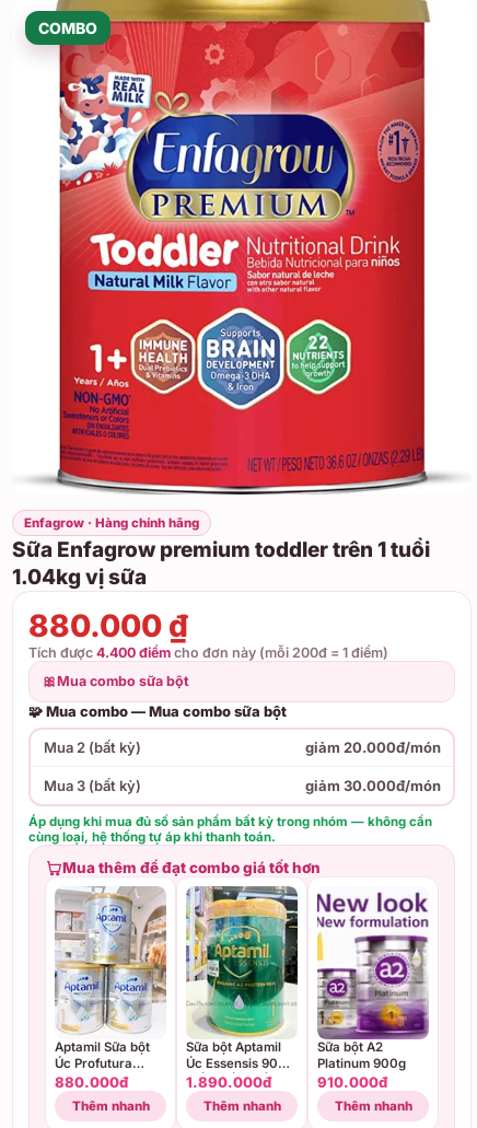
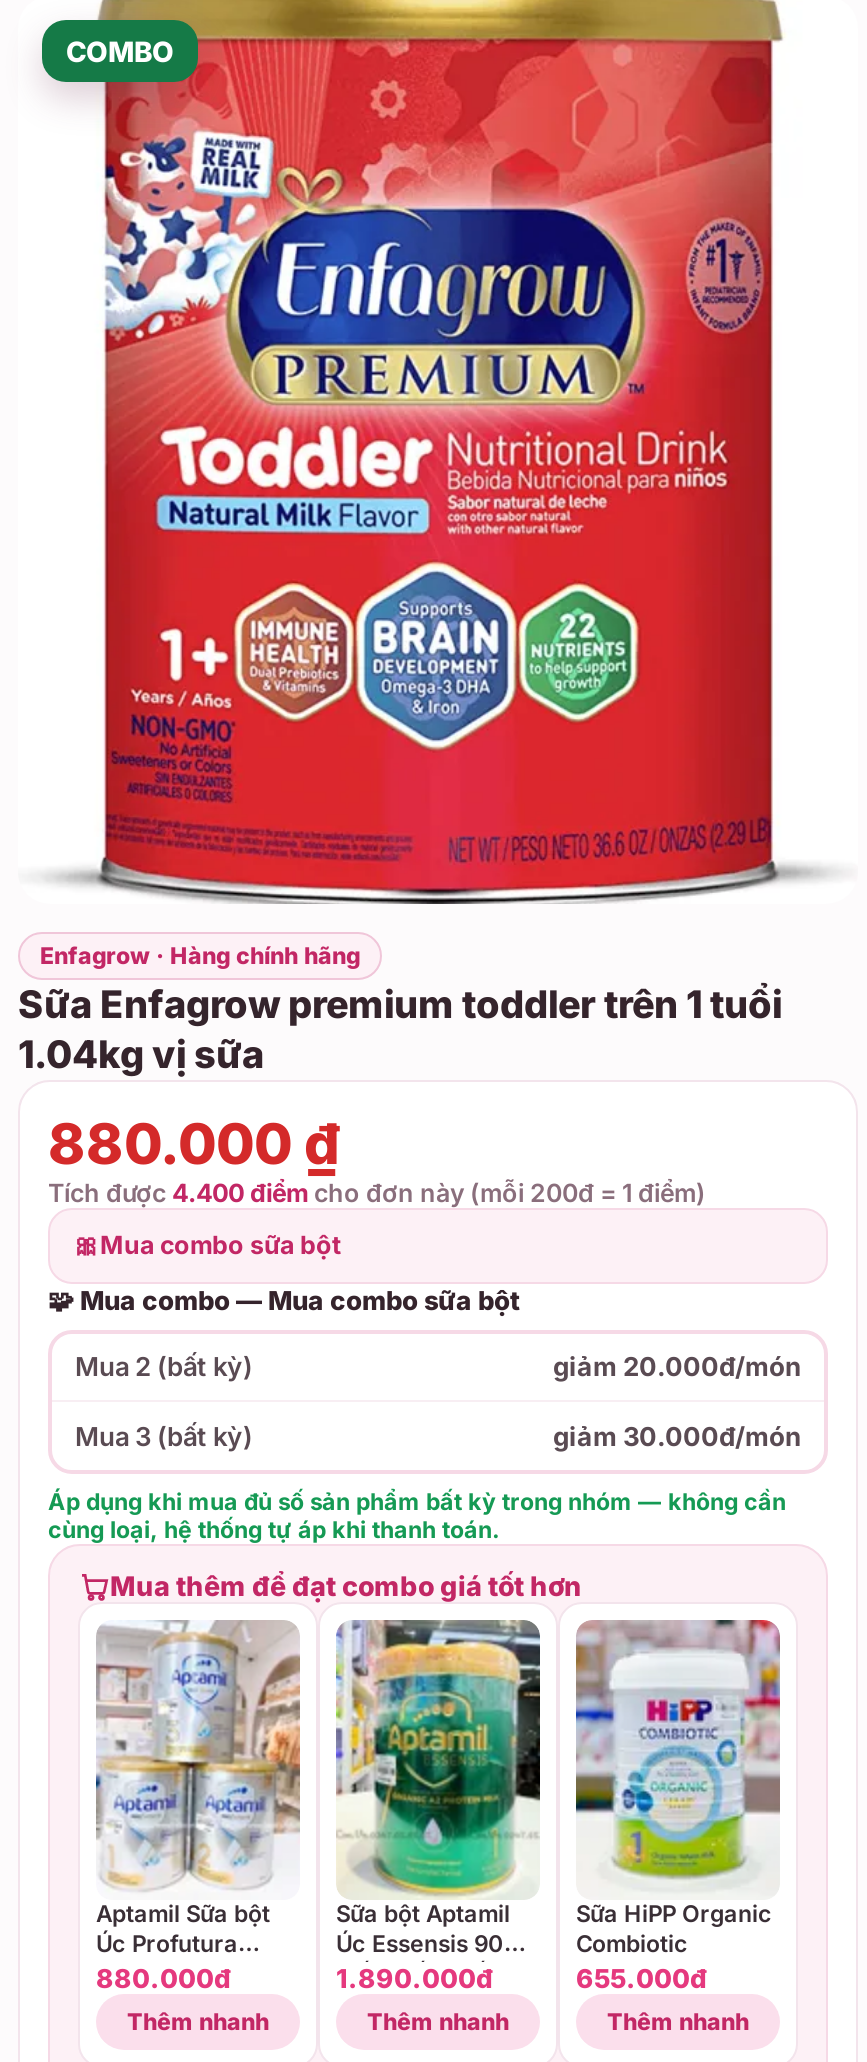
- [image]
- Sữa bột A2
- Platinum 900g
- 910.000đ
+ [image]
+ Sữa HiPP Organic
+ Combiotic
+ 655.000đ
